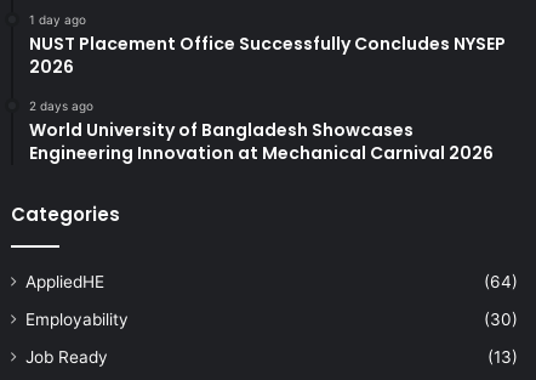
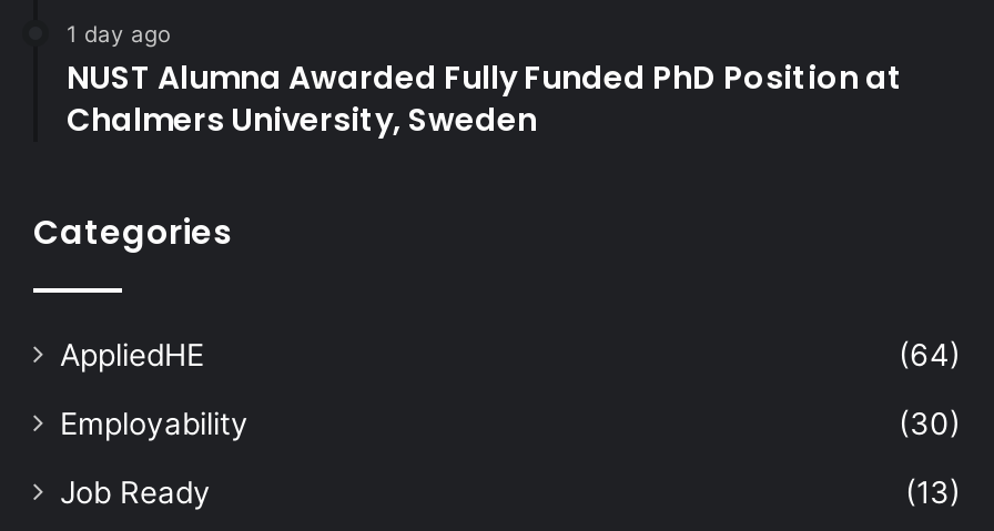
- NUST Placement Office Successfully Concludes NYSEP
- 2026
- 2 days ago
- World University of Bangladesh Showcases
- Engineering Innovation at Mechanical Carnival 2026
+ NUST Alumna Awarded Fully Funded PhD Position at
+ Chalmers University, Sweden
